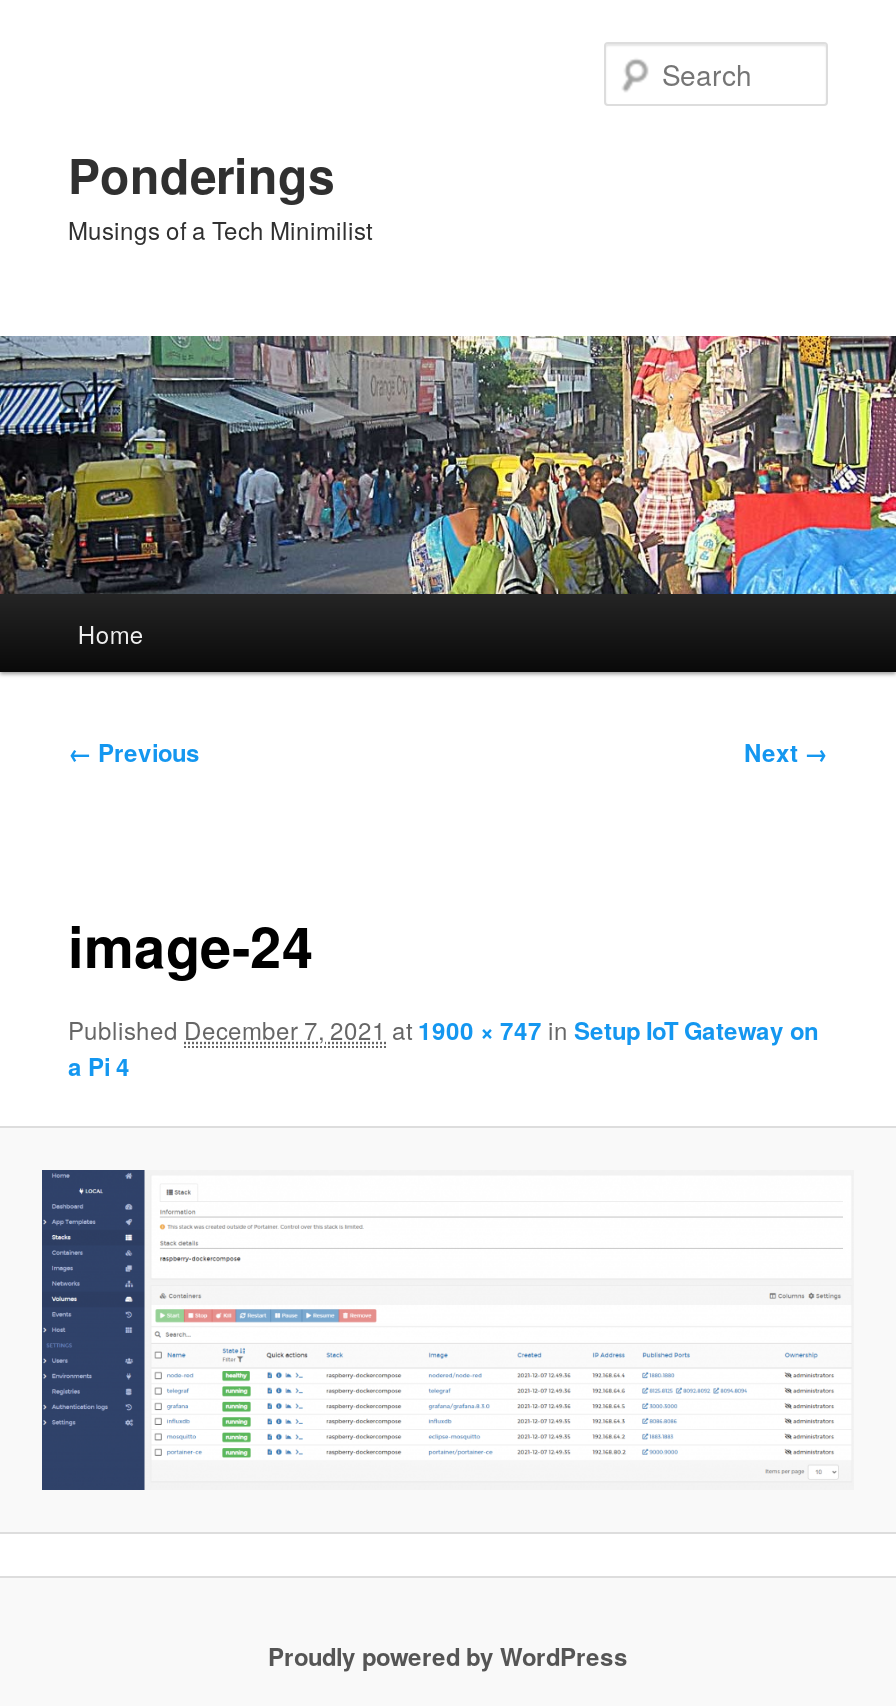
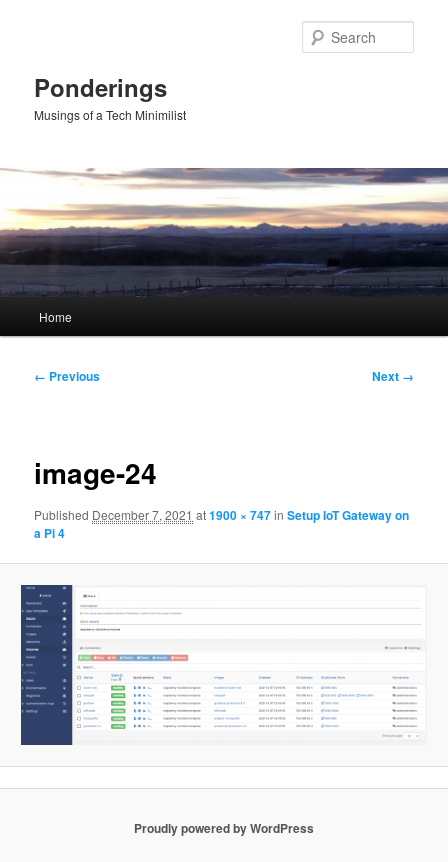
- [image]
+ [image]
